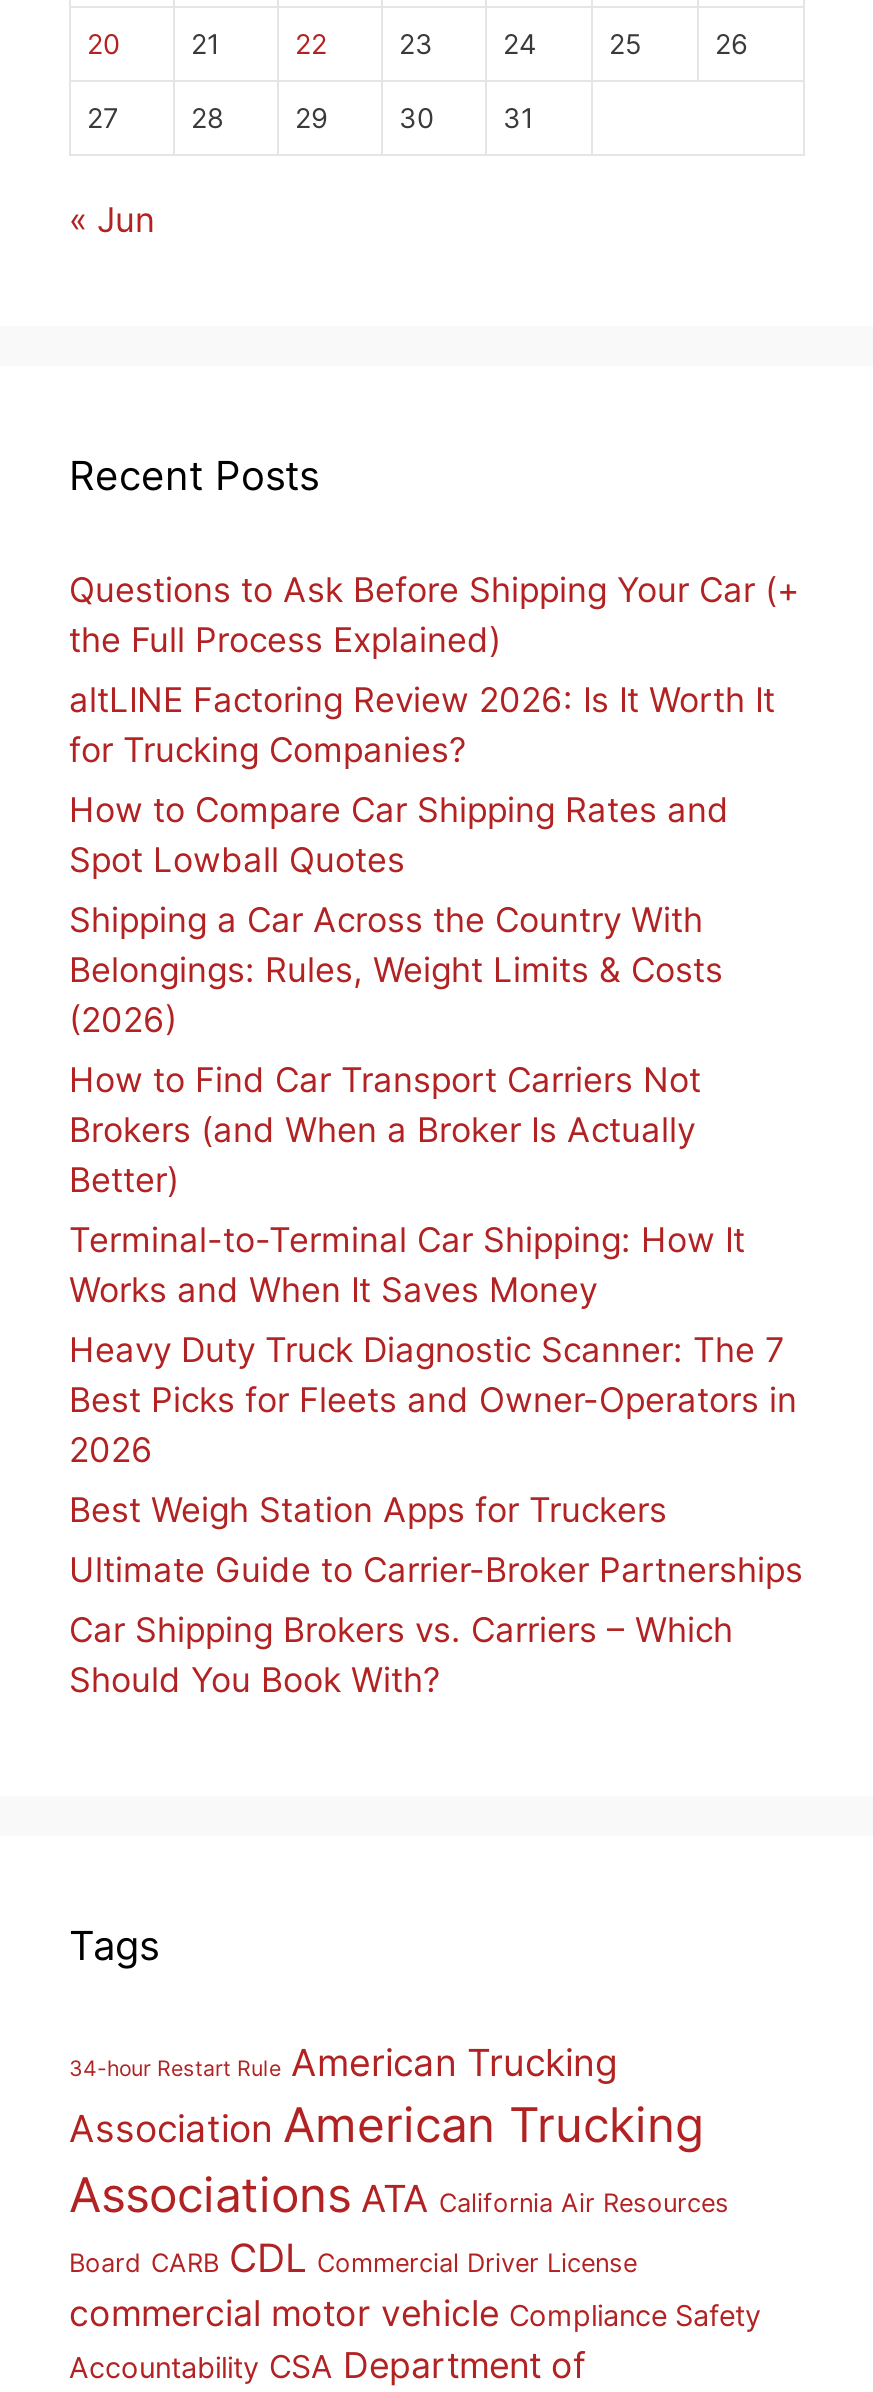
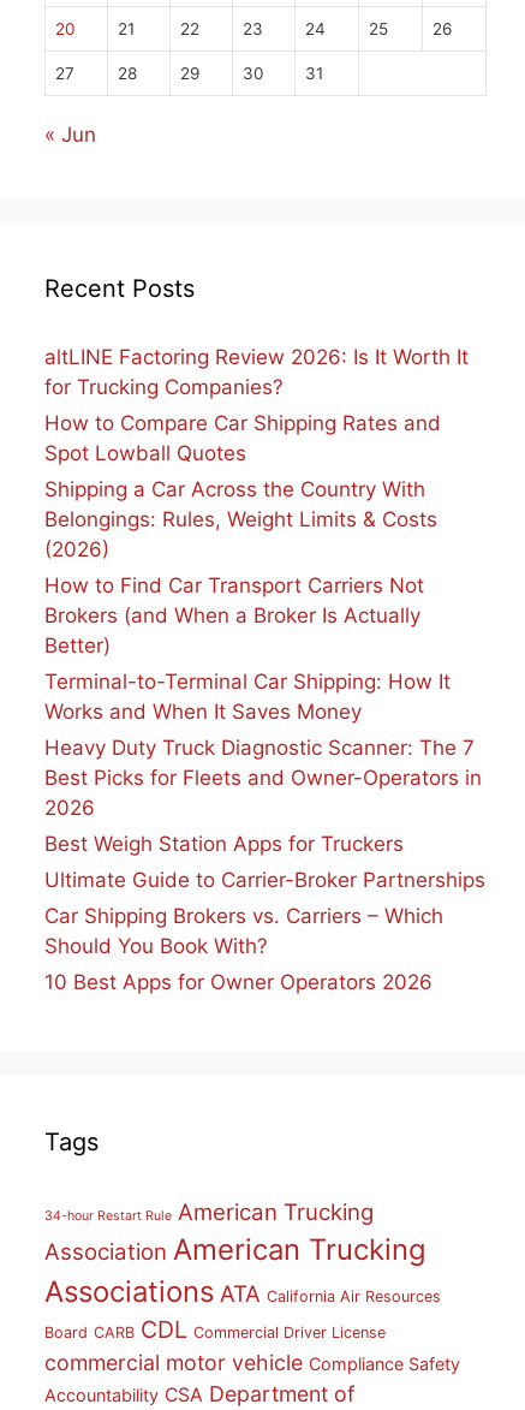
- Questions to Ask Before Shipping Your Car (+
- the Full Process Explained)

moved up: altLINE Factoring Review 2026: Is It Worth It | for Trucking Companies? | How to Compare Car Shipping Rates and | ... | Car Shipping Brokers vs. Carriers – Which | Should You Book With?

+ 10 Best Apps for Owner Operators 2026
